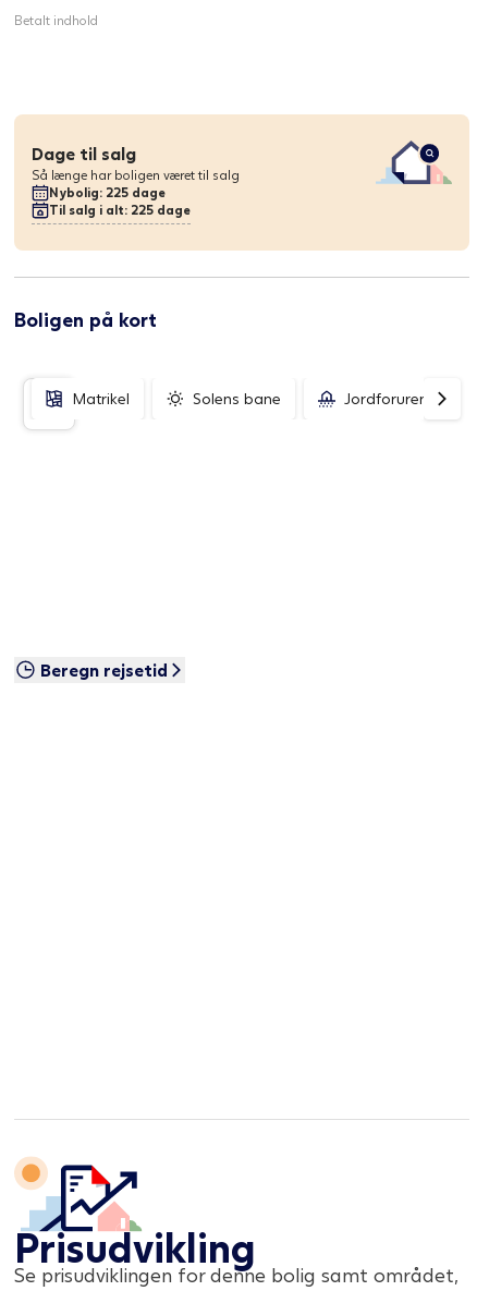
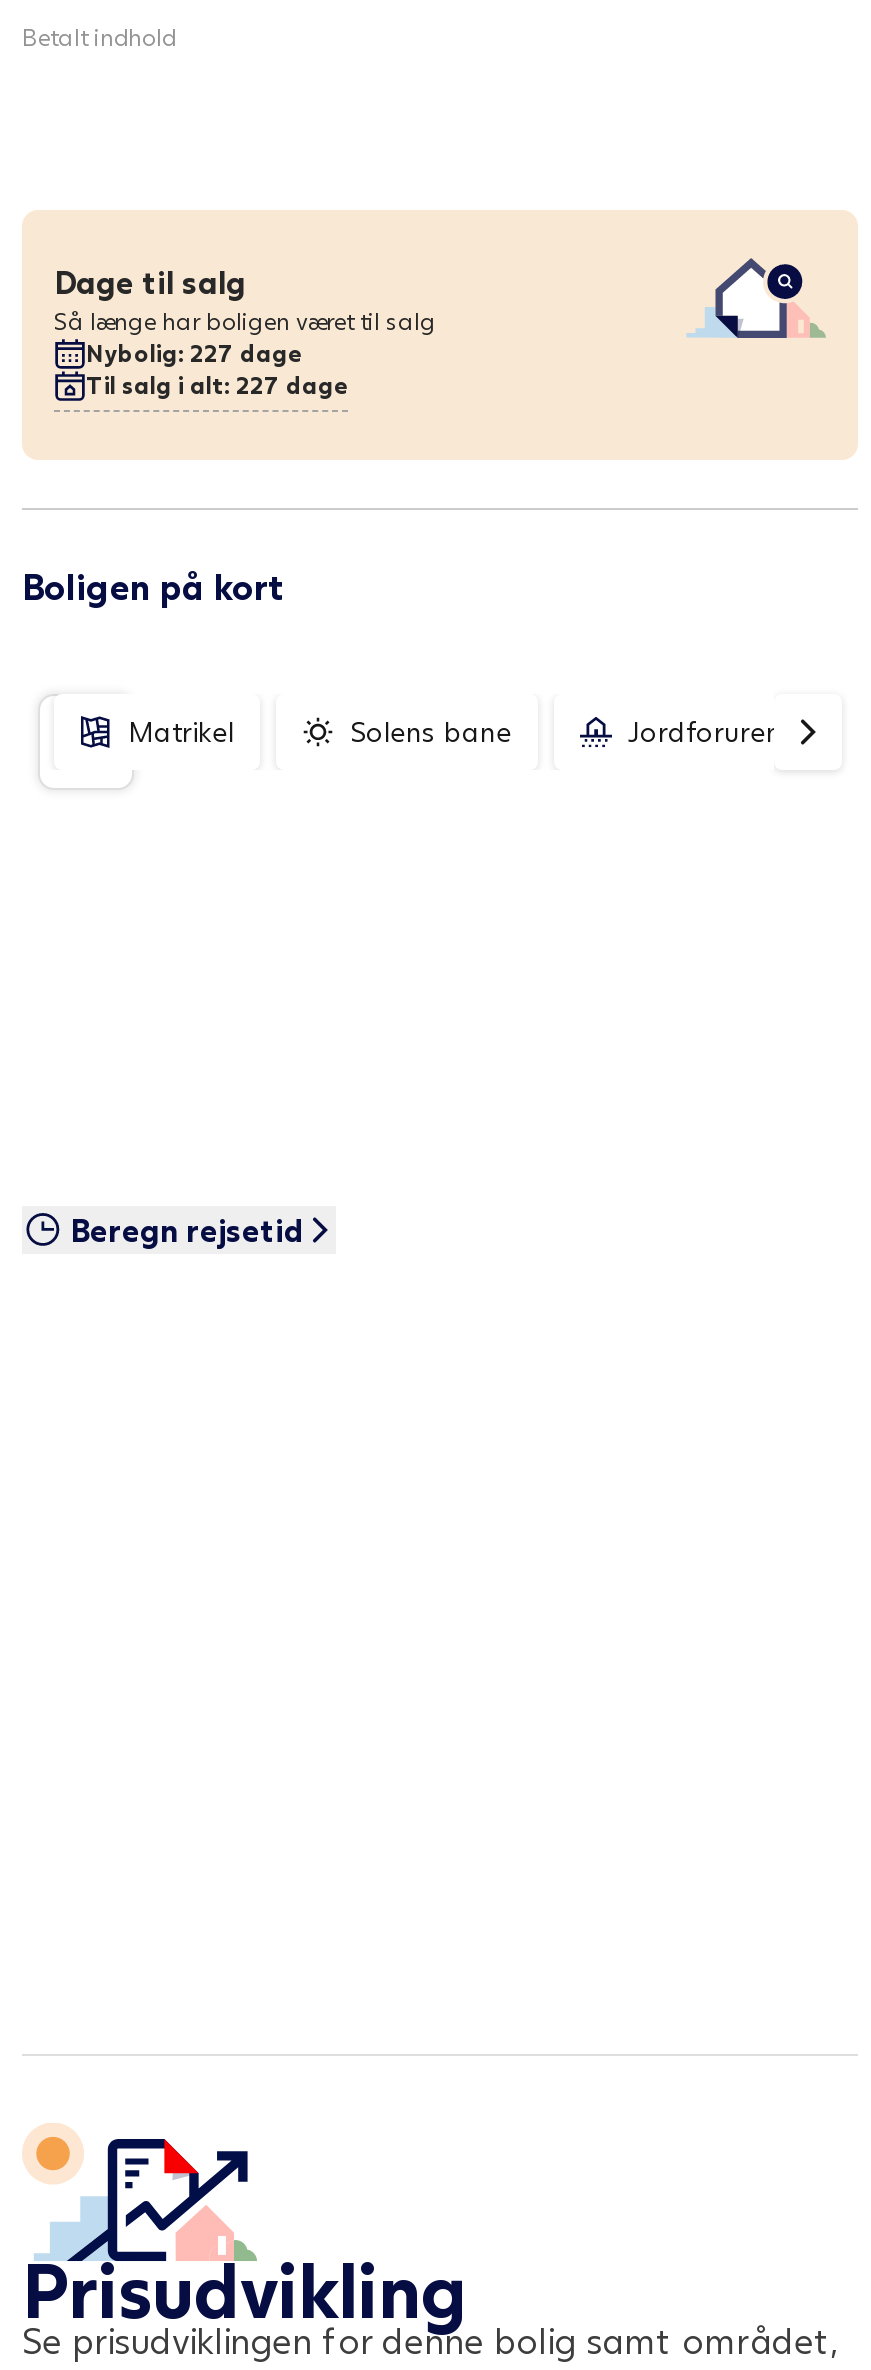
- Nybolig: 225 dage
+ Nybolig: 227 dage

- Til salg i alt: 225 dage
+ Til salg i alt: 227 dage
